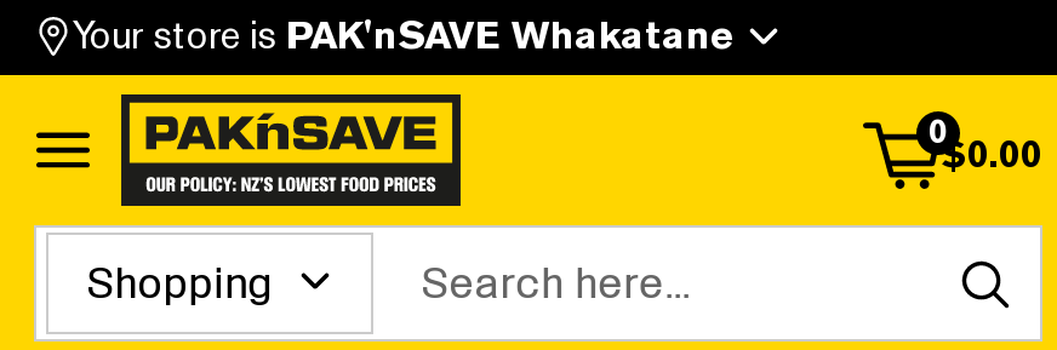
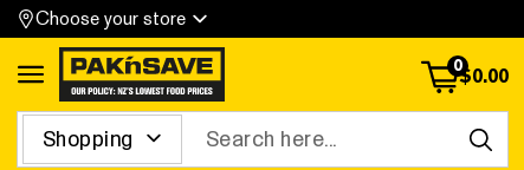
- Your store is PAK'nSAVE Whakatane
+ Choose your store
